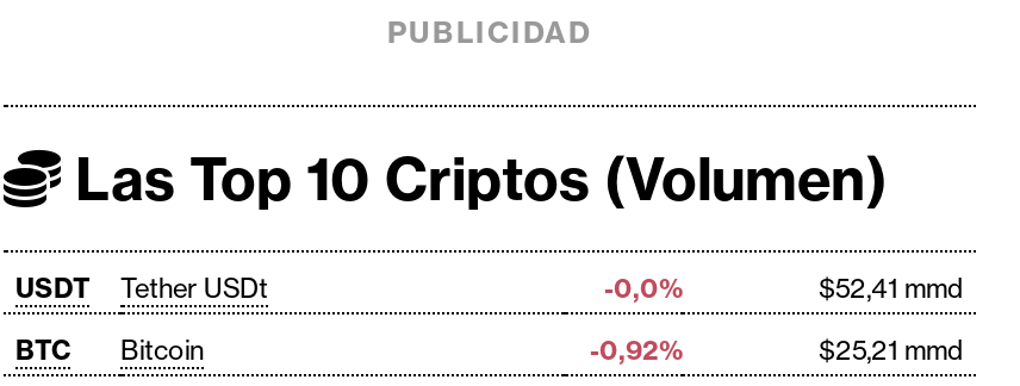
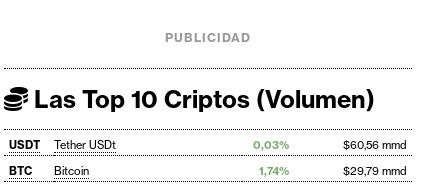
- -0,0%
+ 0,03%

- $52,41 mmd
+ $60,56 mmd

- -0,92%
+ 1,74%

- $25,21 mmd
+ $29,79 mmd
